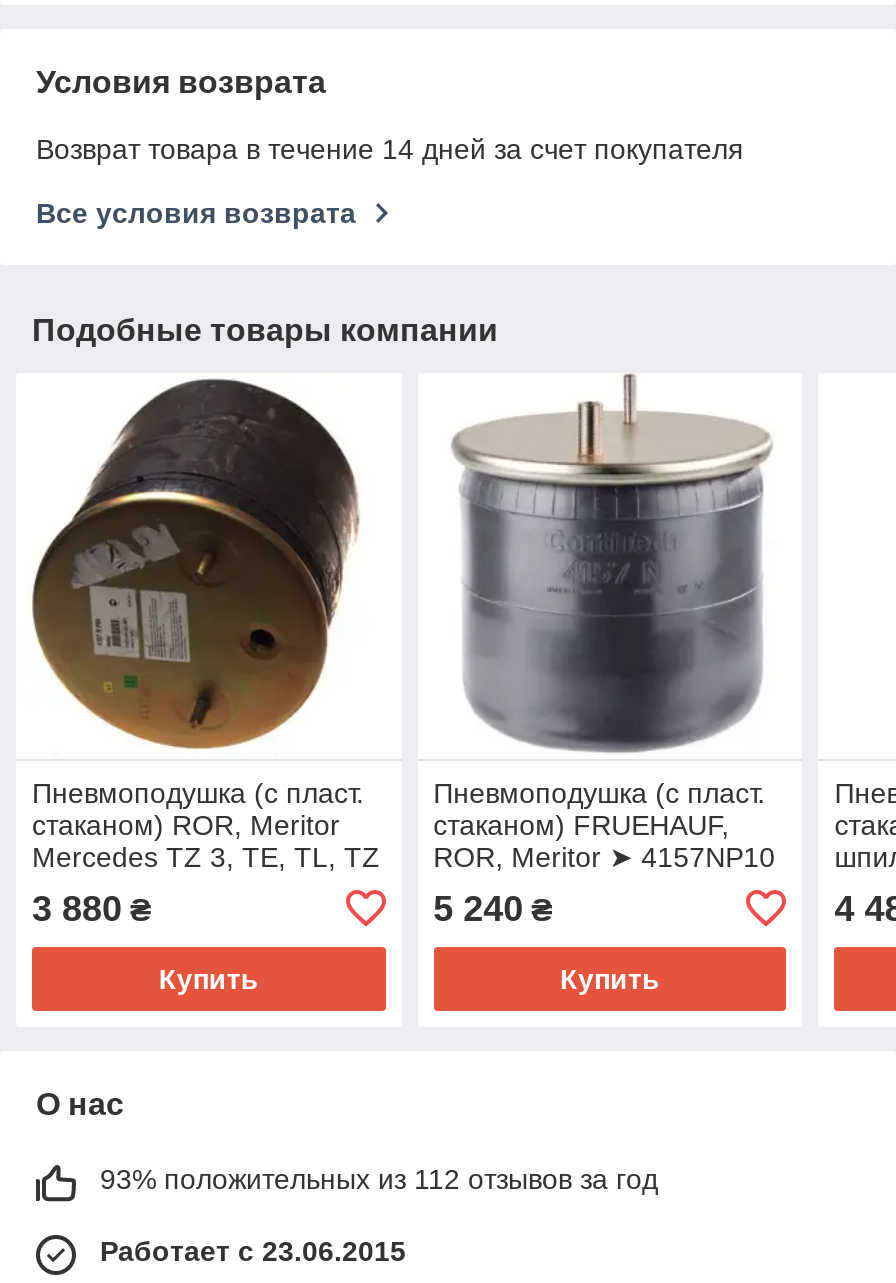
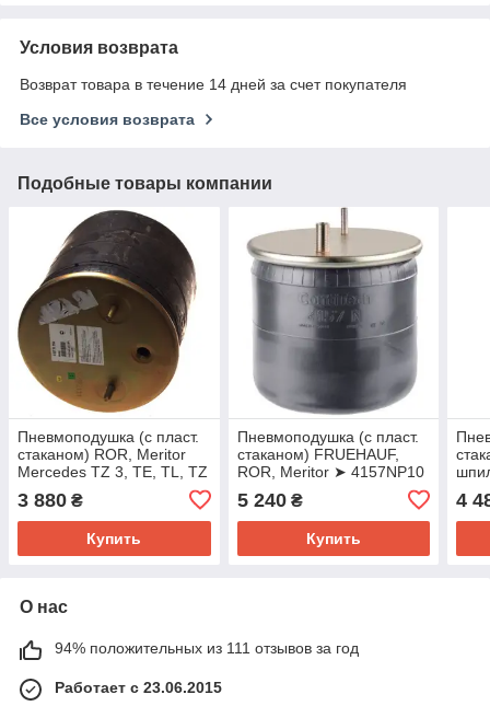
- 93% положительных из 112 отзывов за год
+ 94% положительных из 111 отзывов за год
